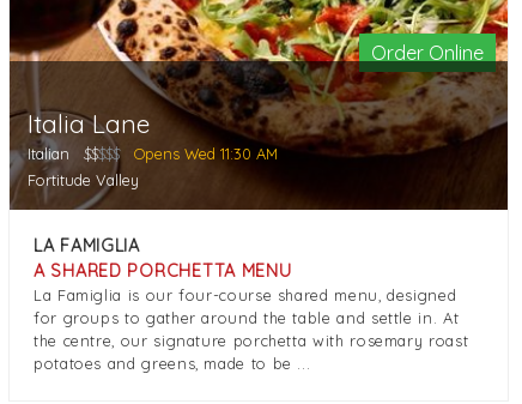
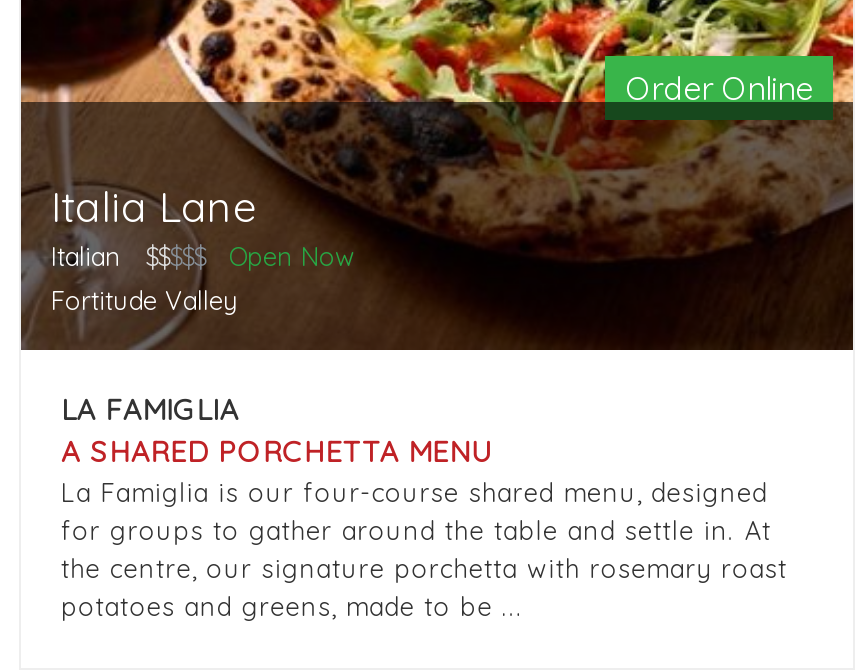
- Opens Wed 11:30 AM
+ Open Now
